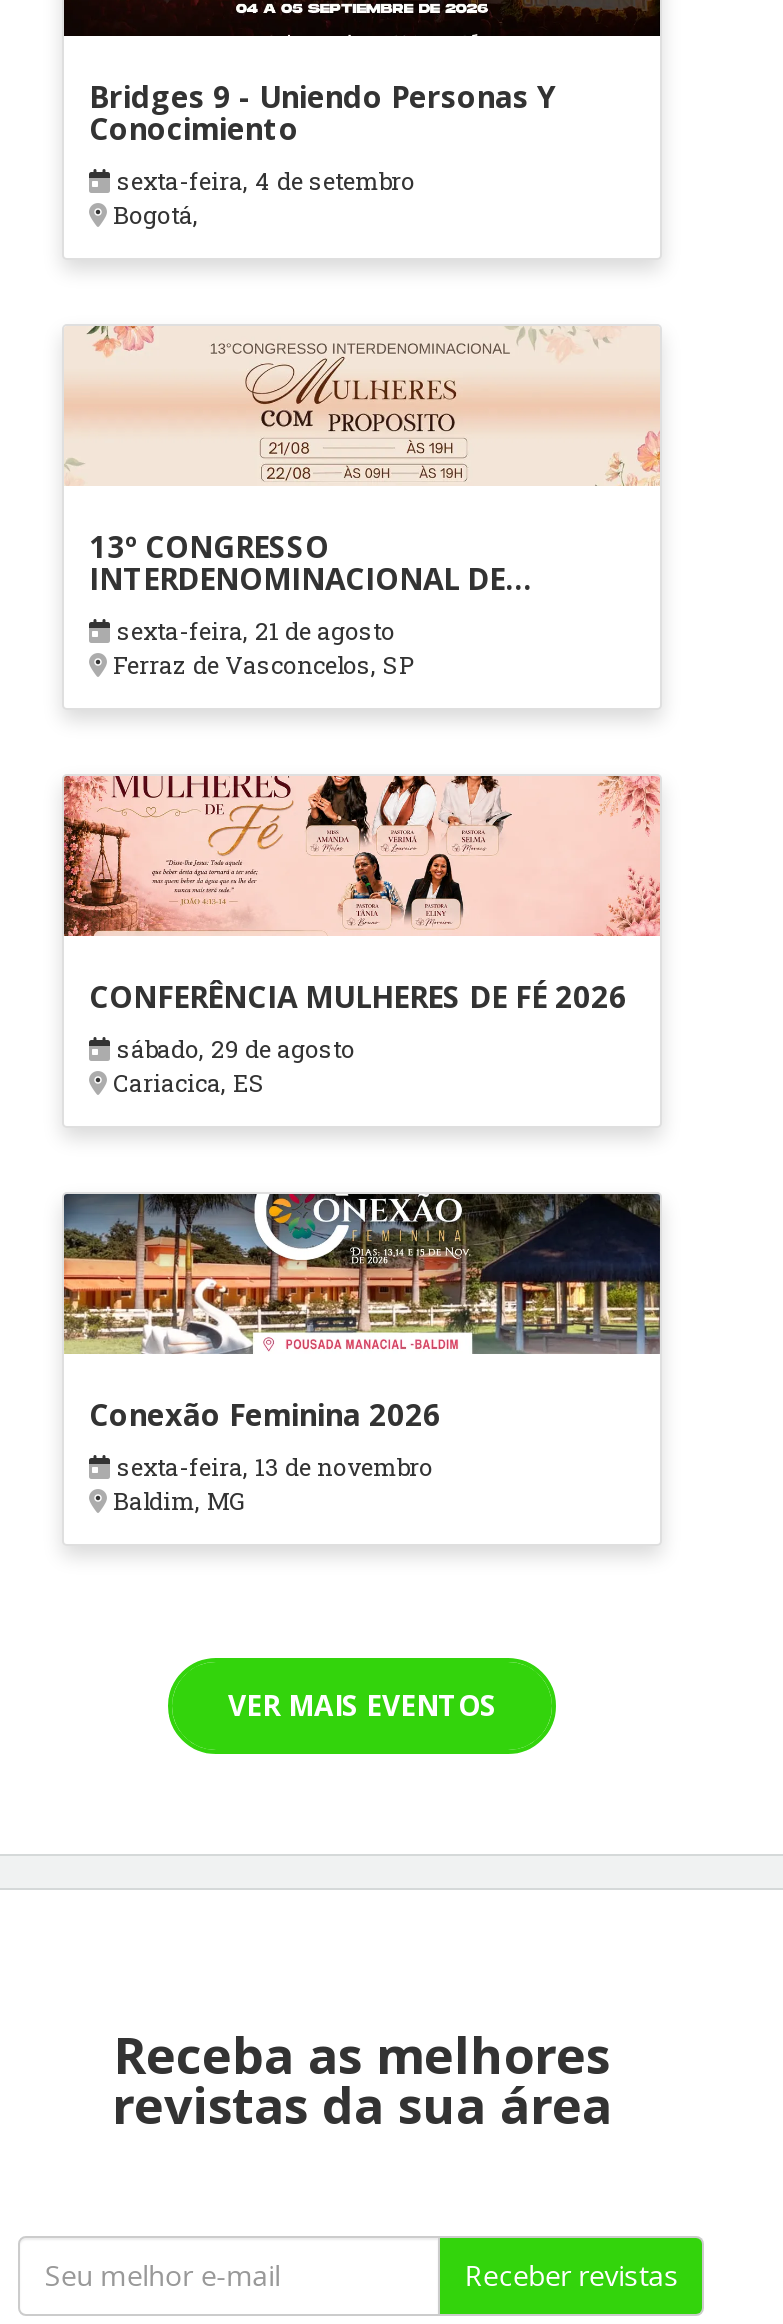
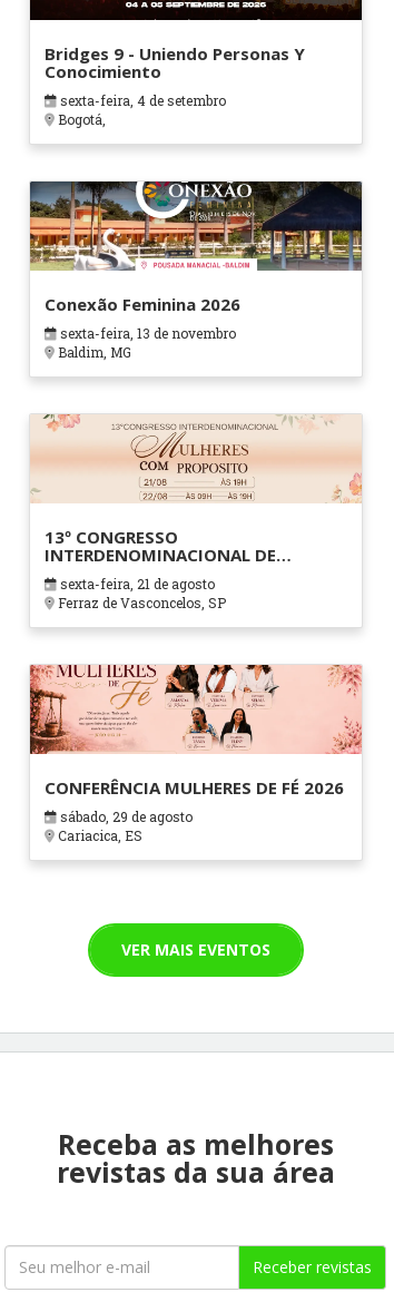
moved down: [image] | 13º CONGRESSO | INTERDENOMINACIONAL DE | sexta-feira, 21 de agosto | Ferraz de Vasconcelos, SP | CONFERÊNCIA MULHERES DE FÉ 2026 | sábado, 29 de agosto | Cariacica, ES

moved up: [image] | Conexão Feminina 2026 | sexta-feira, 13 de novembro | Baldim, MG
